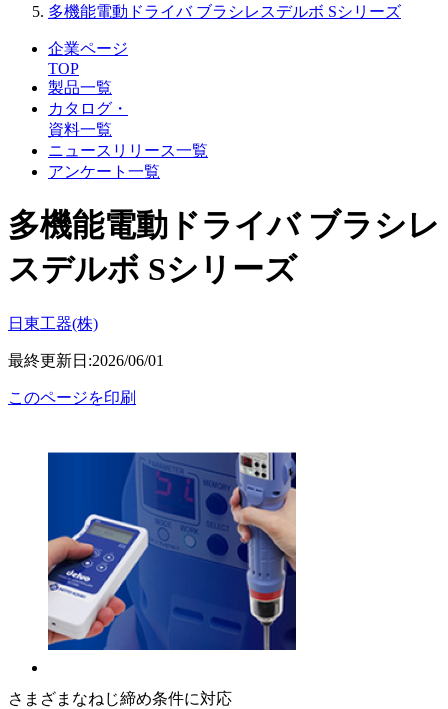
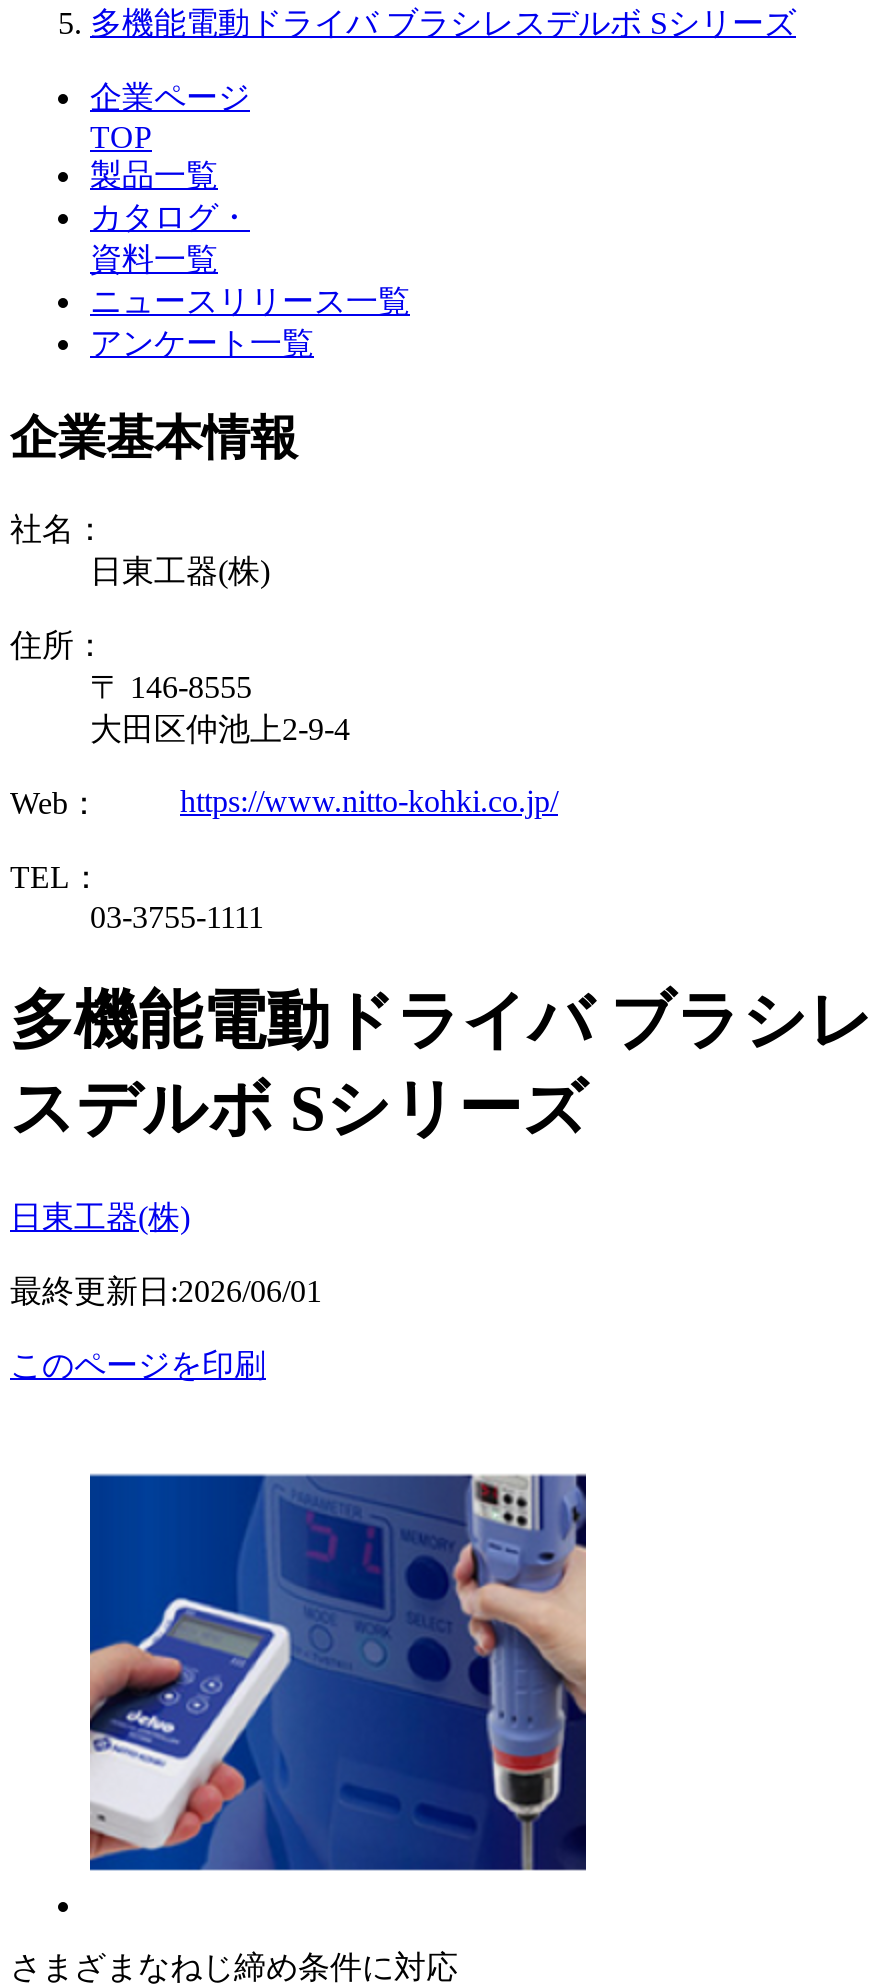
+ 企業基本情報
+ 社名：
+ 日東工器(株)
+ 住所：
+ 〒 146-8555
+ 大田区仲池上2-9-4
+ Web：
+ https://www.nitto-kohki.co.jp/
+ TEL：
+ 03-3755-1111
